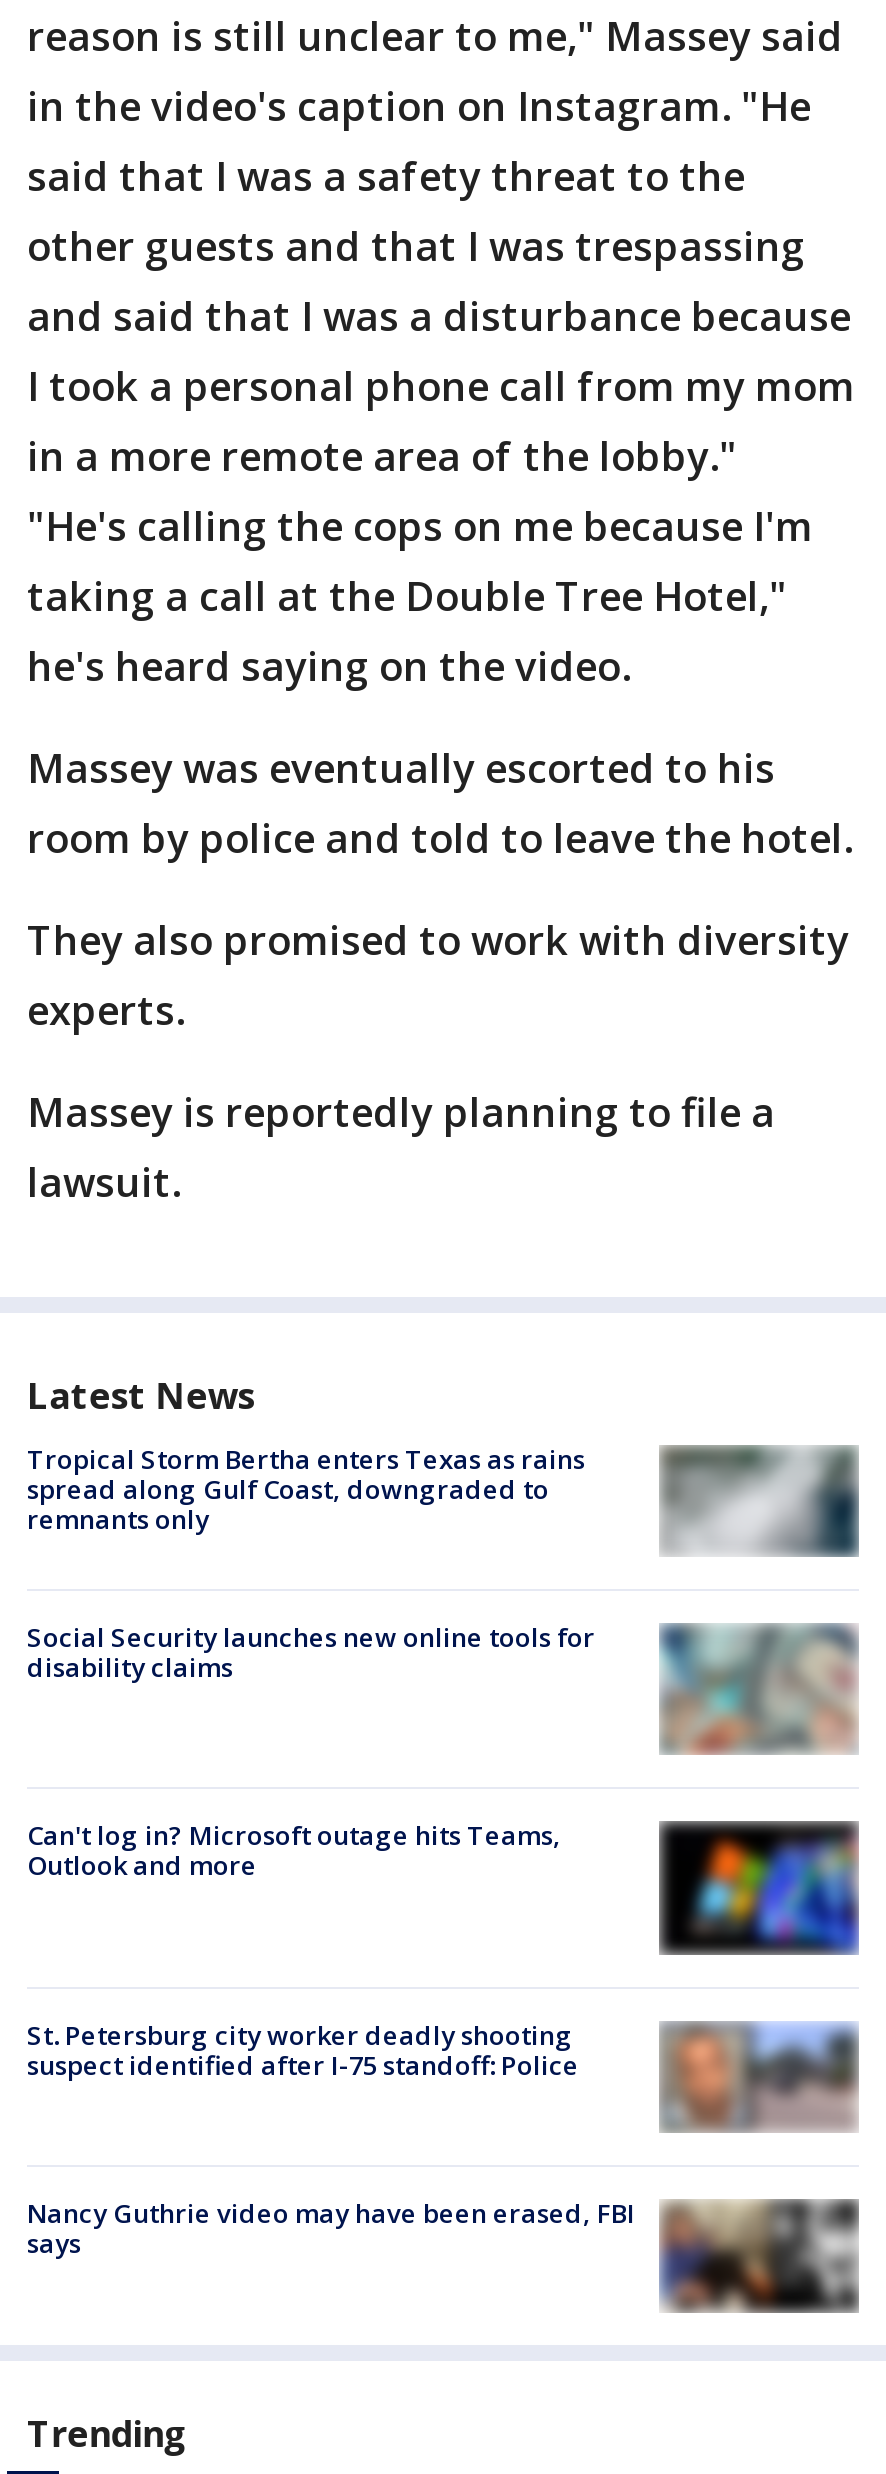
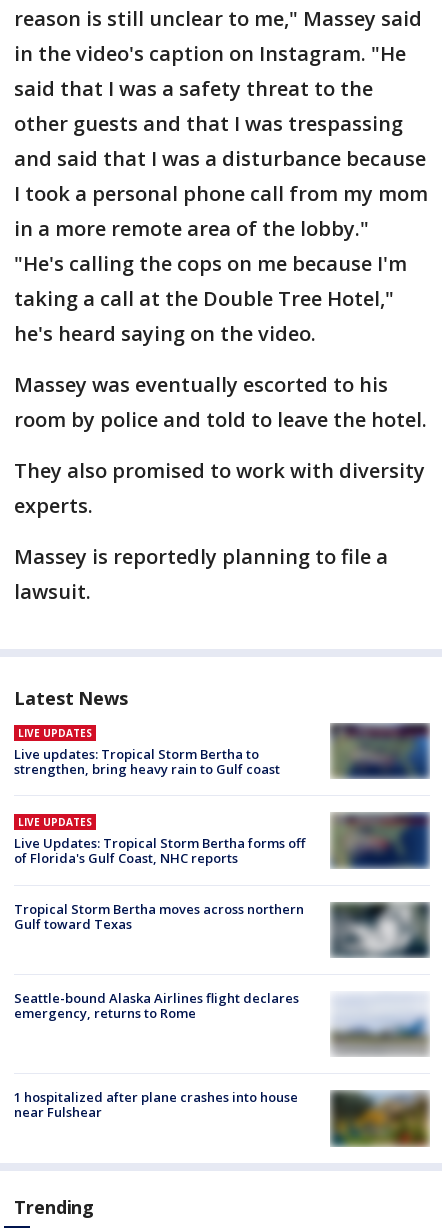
- Tropical Storm Bertha enters Texas as rains
- spread along Gulf Coast, downgraded to
- remnants only
+ LIVE UPDATES
+ Live updates: Tropical Storm Bertha to
+ strengthen, bring heavy rain to Gulf coast

- [image]
+ [image]

- [image]
- Social Security launches new online tools for
- disability claims
+ [image]
+ LIVE UPDATES
+ Live Updates: Tropical Storm Bertha forms off
+ of Florida's Gulf Coast, NHC reports

- Can't log in? Microsoft outage hits Teams,
- Outlook and more
+ Tropical Storm Bertha moves across northern
+ Gulf toward Texas

- [image]
+ [image]

- [image]
- St. Petersburg city worker deadly shooting
- suspect identified after I-75 standoff: Police
+ [image]
+ Seattle-bound Alaska Airlines flight declares
+ emergency, returns to Rome

- [image]
- Nancy Guthrie video may have been erased, FBI
- says
+ [image]
+ 1 hospitalized after plane crashes into house
+ near Fulshear
